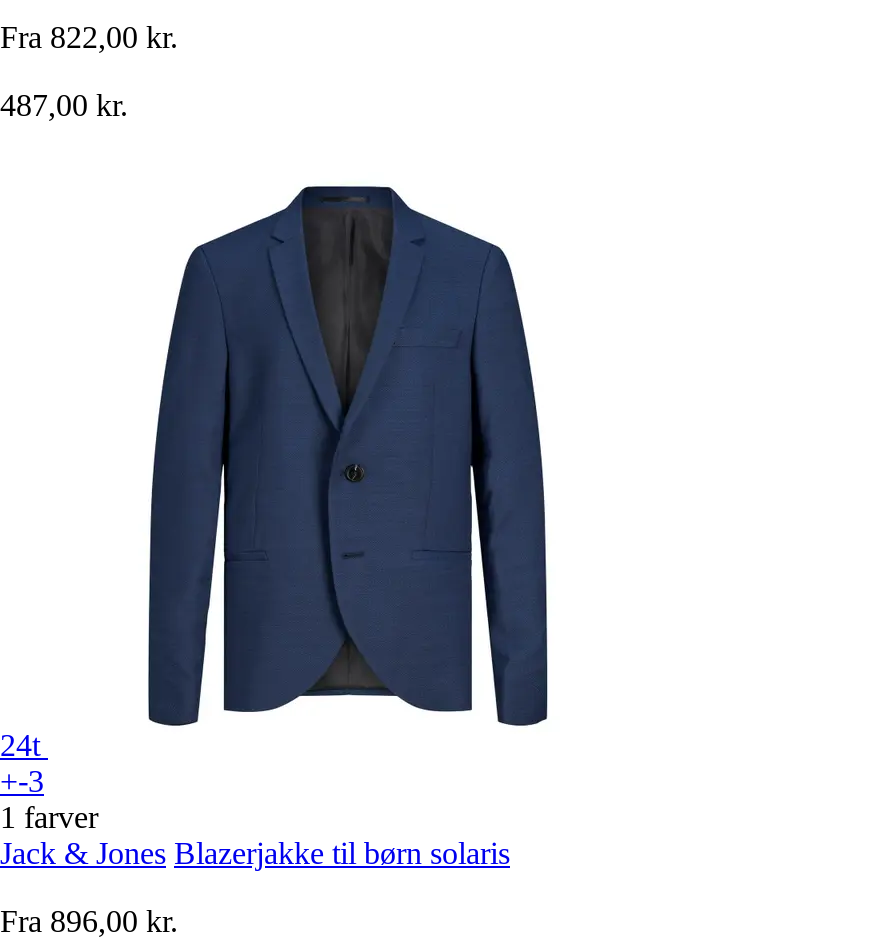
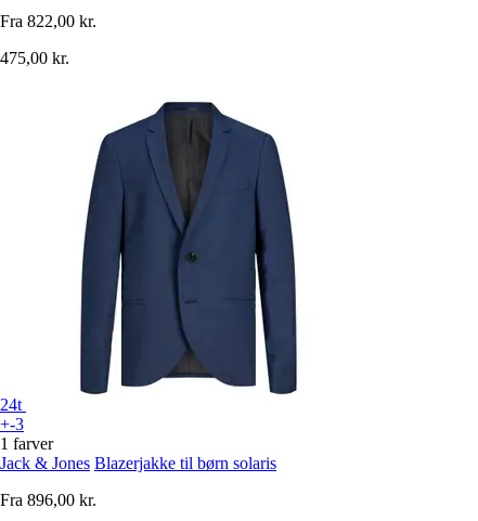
- 487,00 kr.
+ 475,00 kr.
